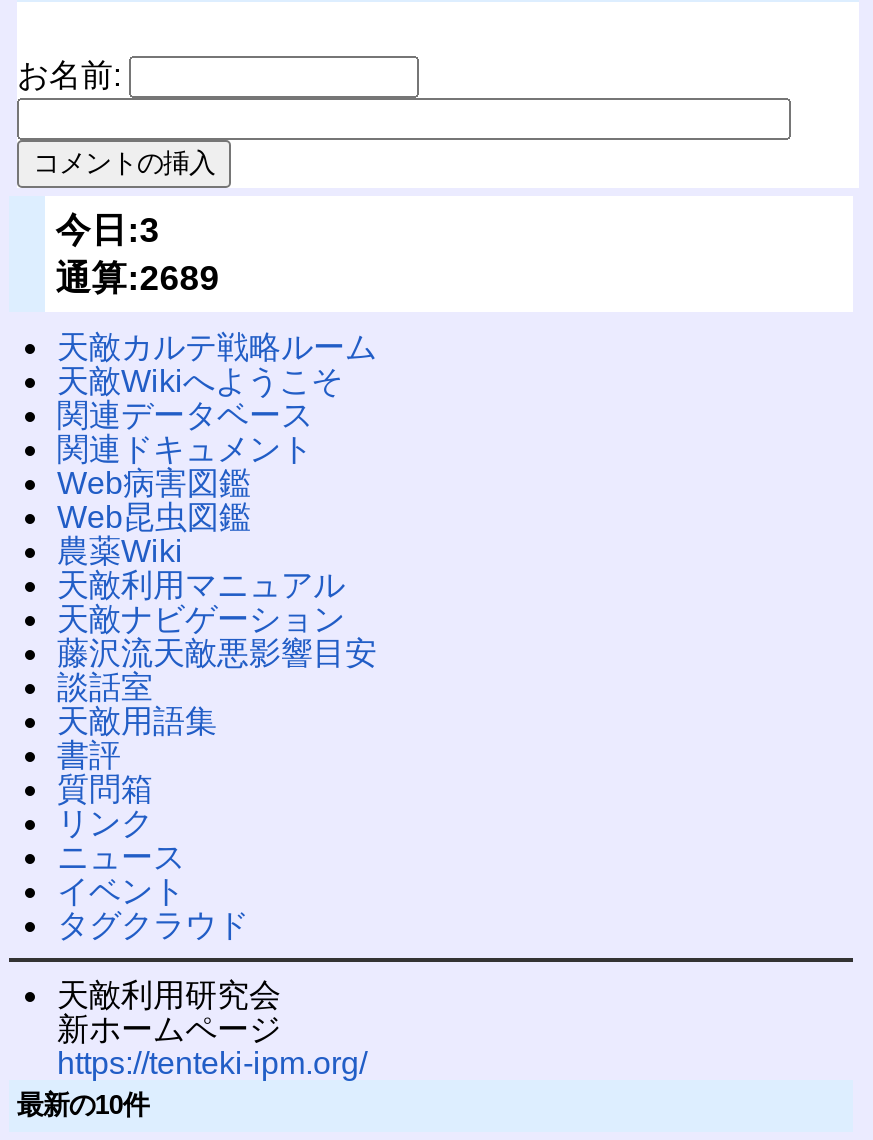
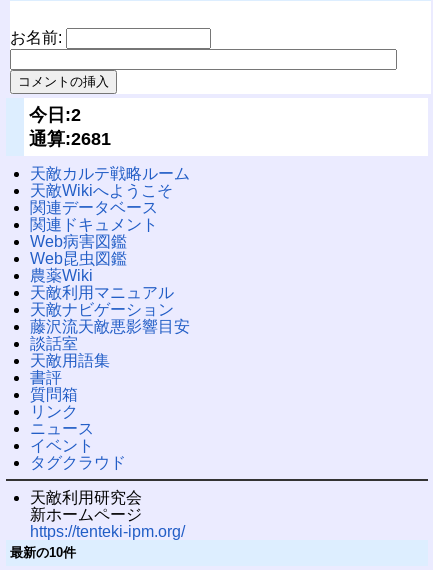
- 今日:3
+ 今日:2

- 通算:2689
+ 通算:2681
